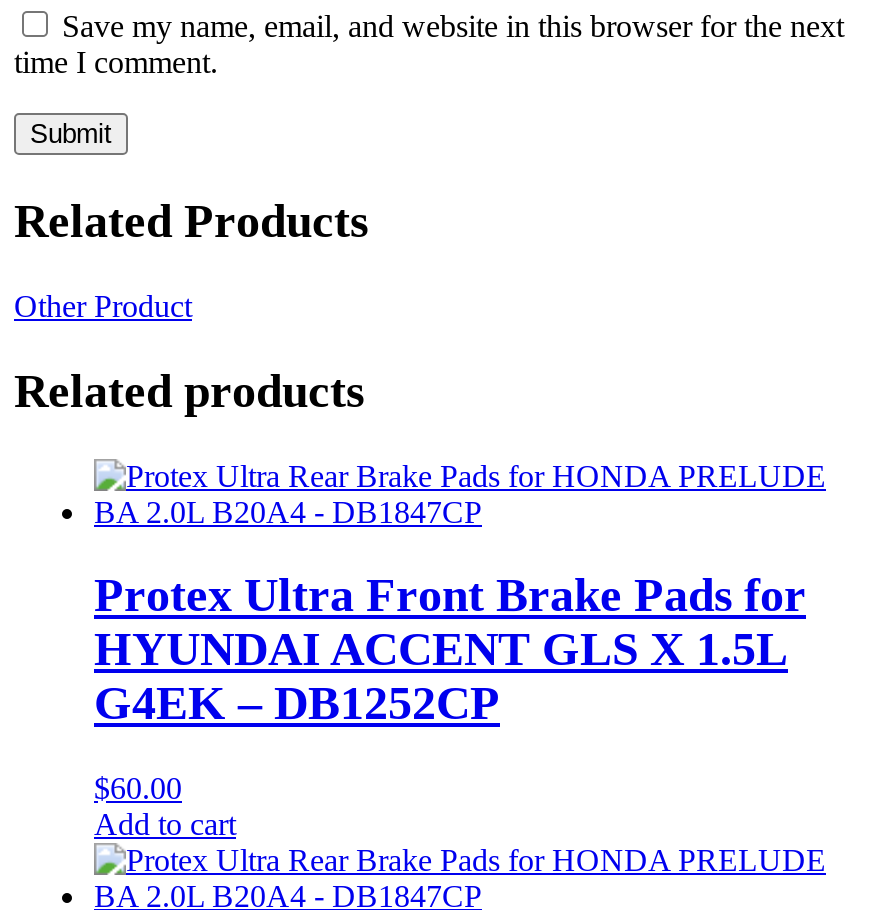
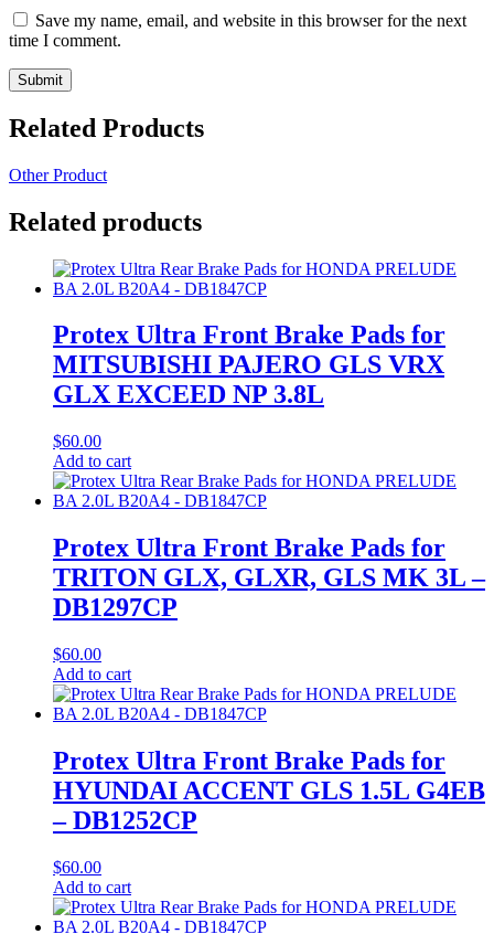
- HYUNDAI ACCENT GLS X 1.5L
- G4EK – DB1252CP
+ MITSUBISHI PAJERO GLS VRX
+ GLX EXCEED NP 3.8L
+ $60.00
+ Add to cart
+ Protex Ultra Front Brake Pads for
+ TRITON GLX, GLXR, GLS MK 3L –
+ DB1297CP
+ $60.00
+ Add to cart
+ Protex Ultra Front Brake Pads for
+ HYUNDAI ACCENT GLS 1.5L G4EB
+ – DB1252CP
